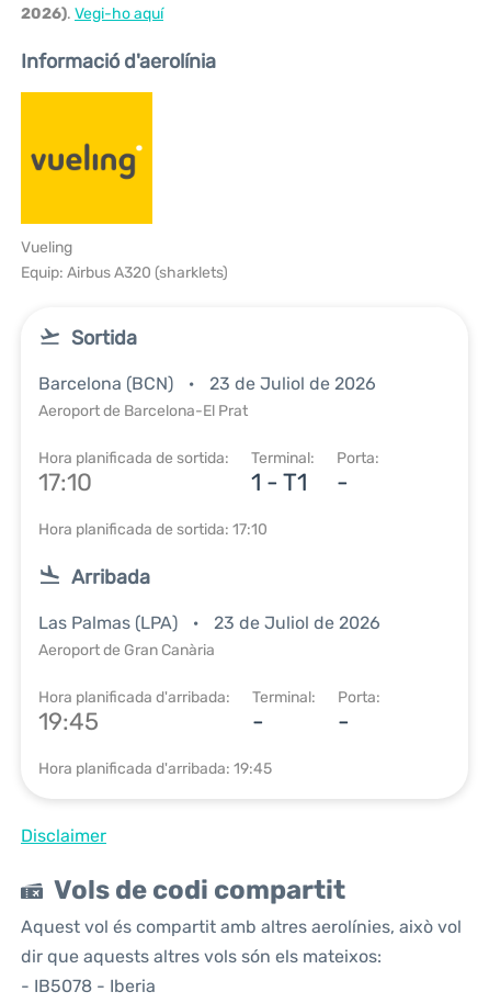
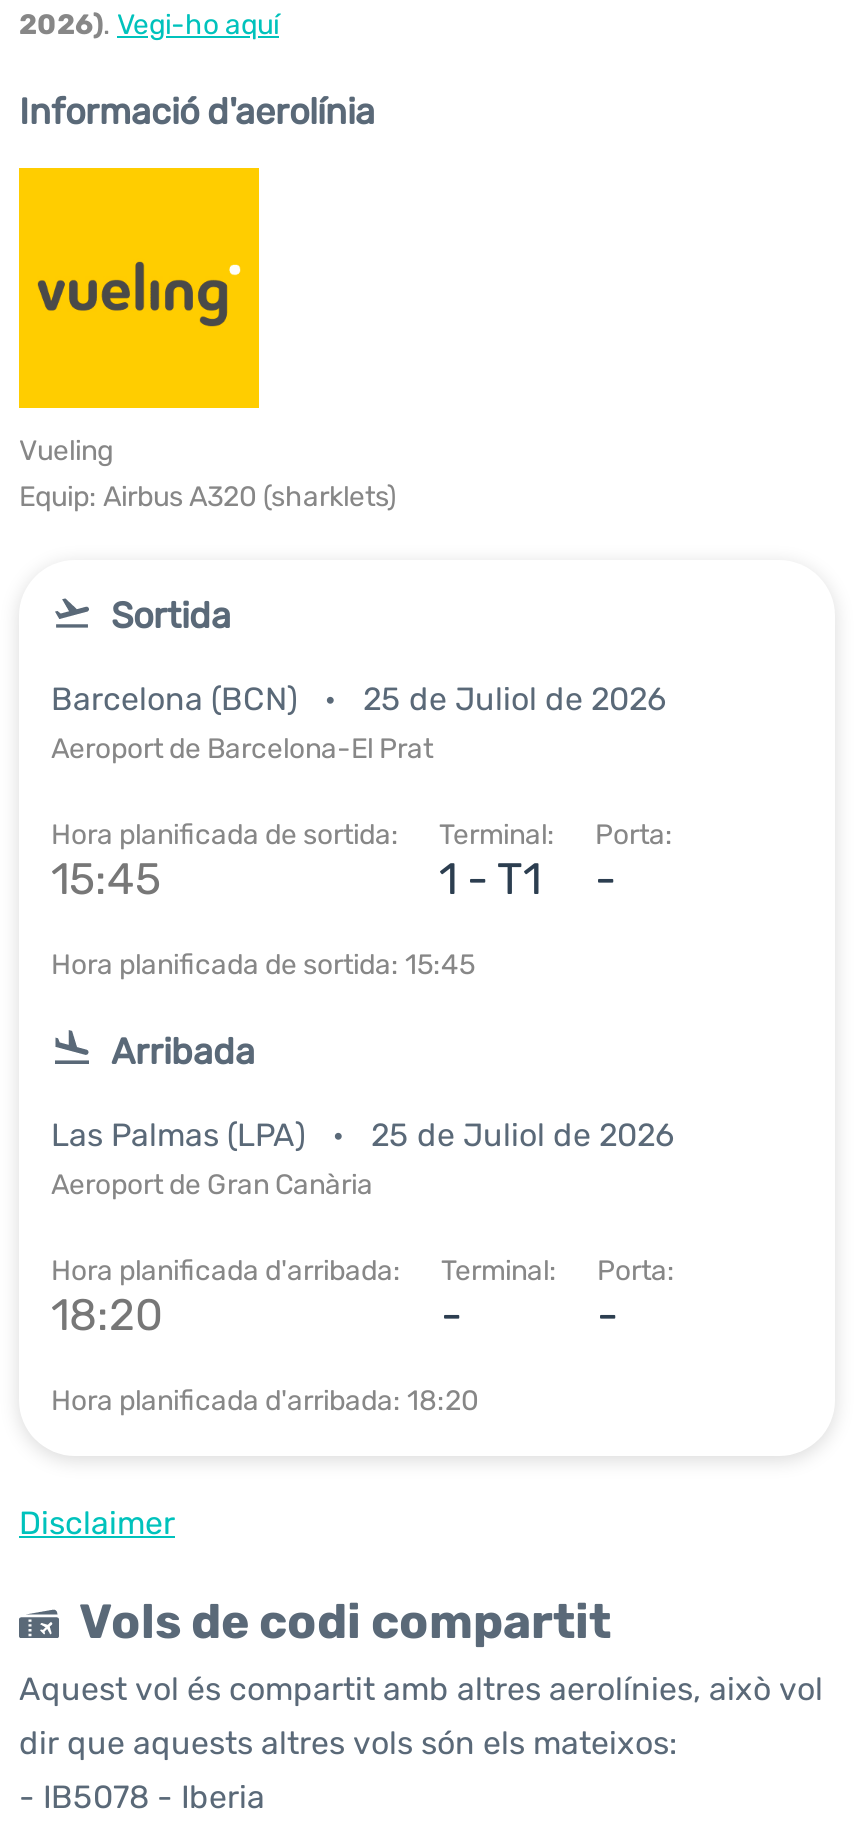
- Barcelona (BCN) 23 de Juliol de 2026
+ Barcelona (BCN) 25 de Juliol de 2026

- 17:10
+ 15:45

- Hora planificada de sortida: 17:10
+ Hora planificada de sortida: 15:45

- Las Palmas (LPA) 23 de Juliol de 2026
+ Las Palmas (LPA) 25 de Juliol de 2026

- 19:45
+ 18:20

- Hora planificada d'arribada: 19:45
+ Hora planificada d'arribada: 18:20
